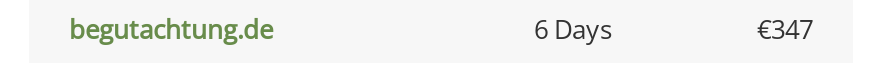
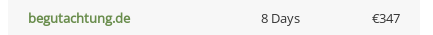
- 6 Days
+ 8 Days
